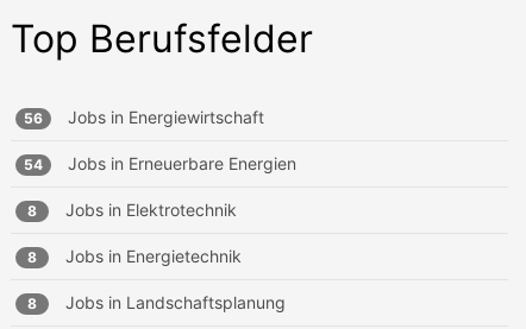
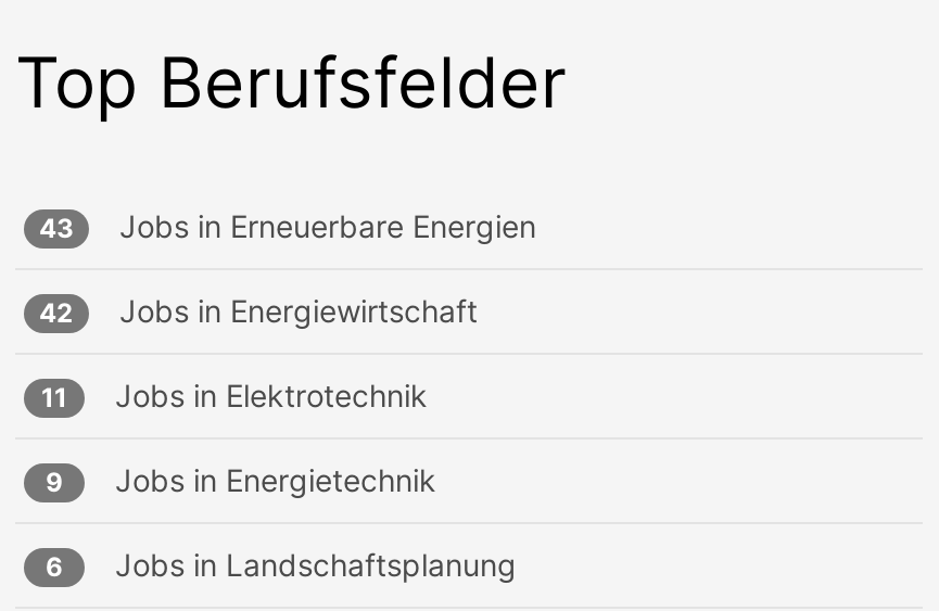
- 56
+ 43
+ 42

moved down: Jobs in Energiewirtschaft

- 54
- 8
+ 11

moved up: Jobs in Erneuerbare Energien

- 8 Jobs in Energietechnik
+ 9 Jobs in Energietechnik

- 8 Jobs in Landschaftsplanung
+ 6 Jobs in Landschaftsplanung
